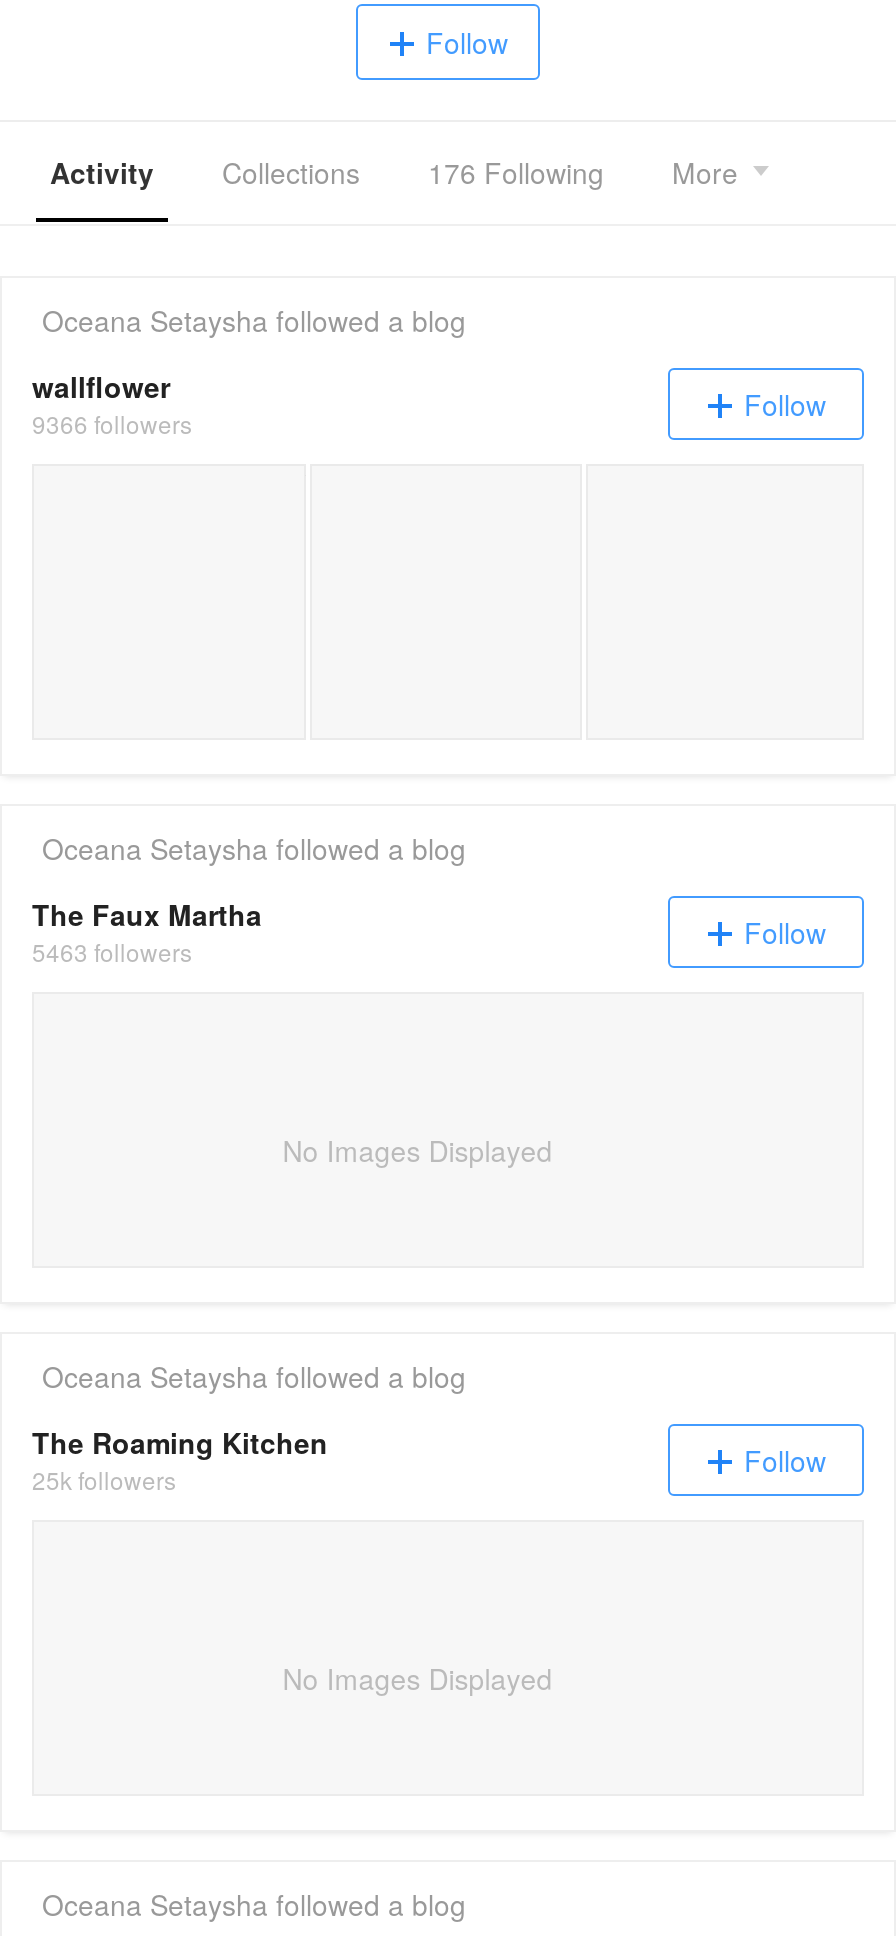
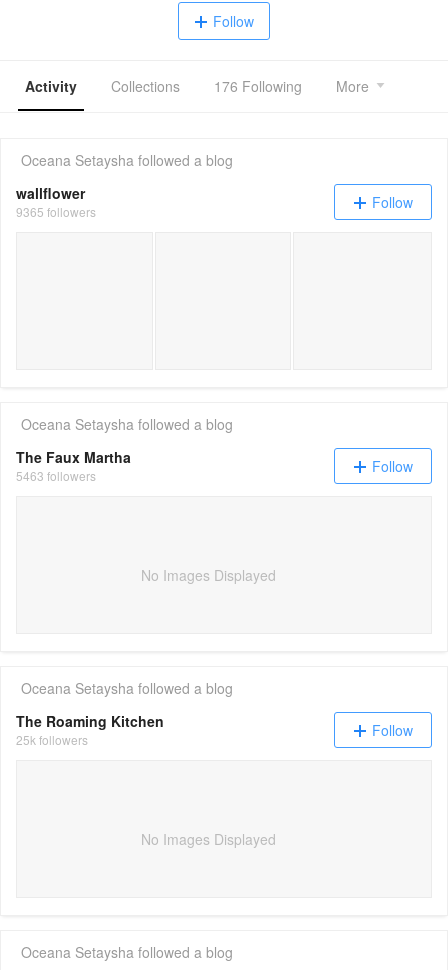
- 9366 followers
+ 9365 followers
